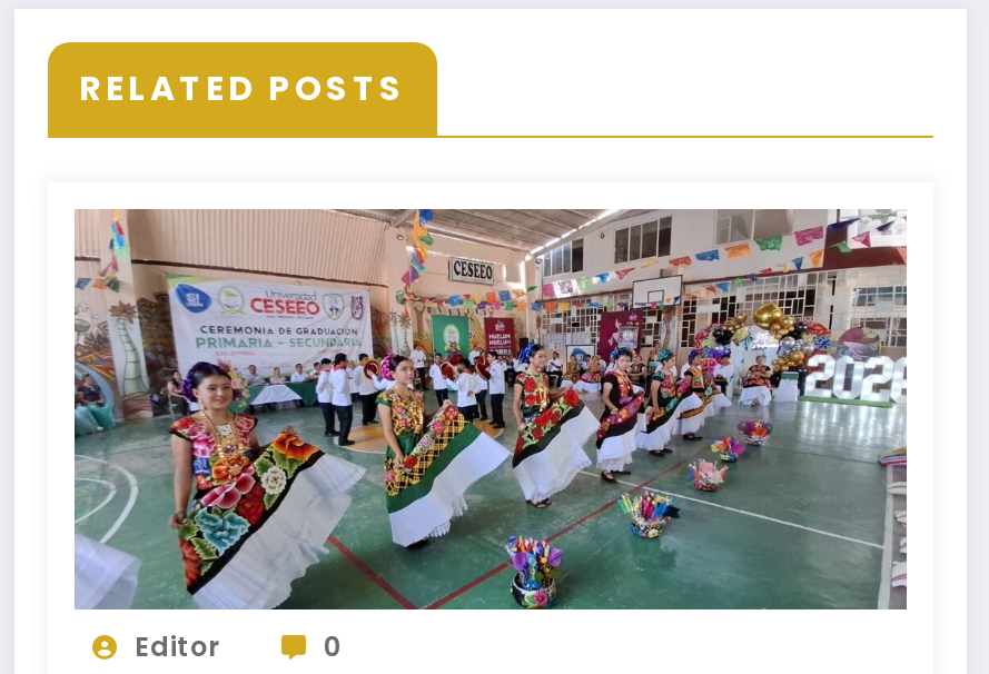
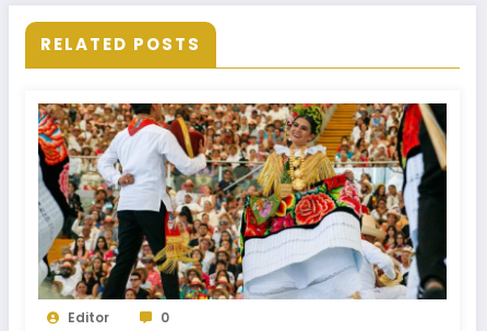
- [image]
+ [image]
